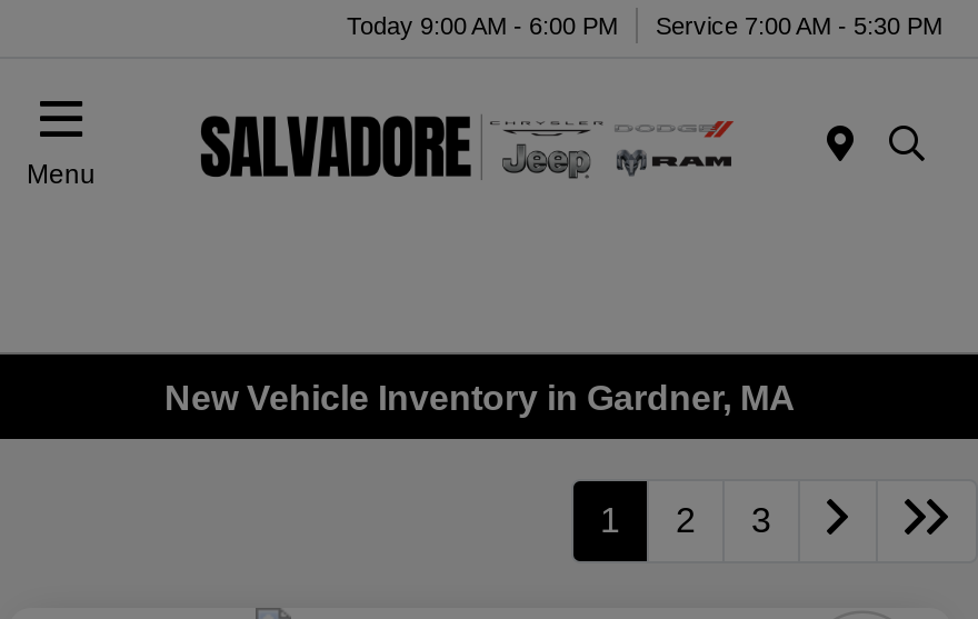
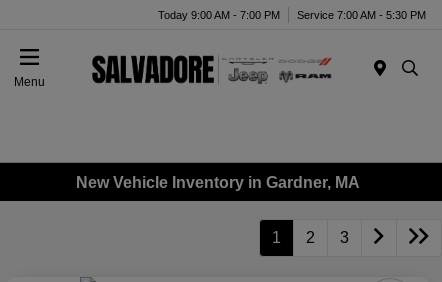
- Today 9:00 AM - 6:00 PM Service 7:00 AM - 5:30 PM
+ Today 9:00 AM - 7:00 PM Service 7:00 AM - 5:30 PM
